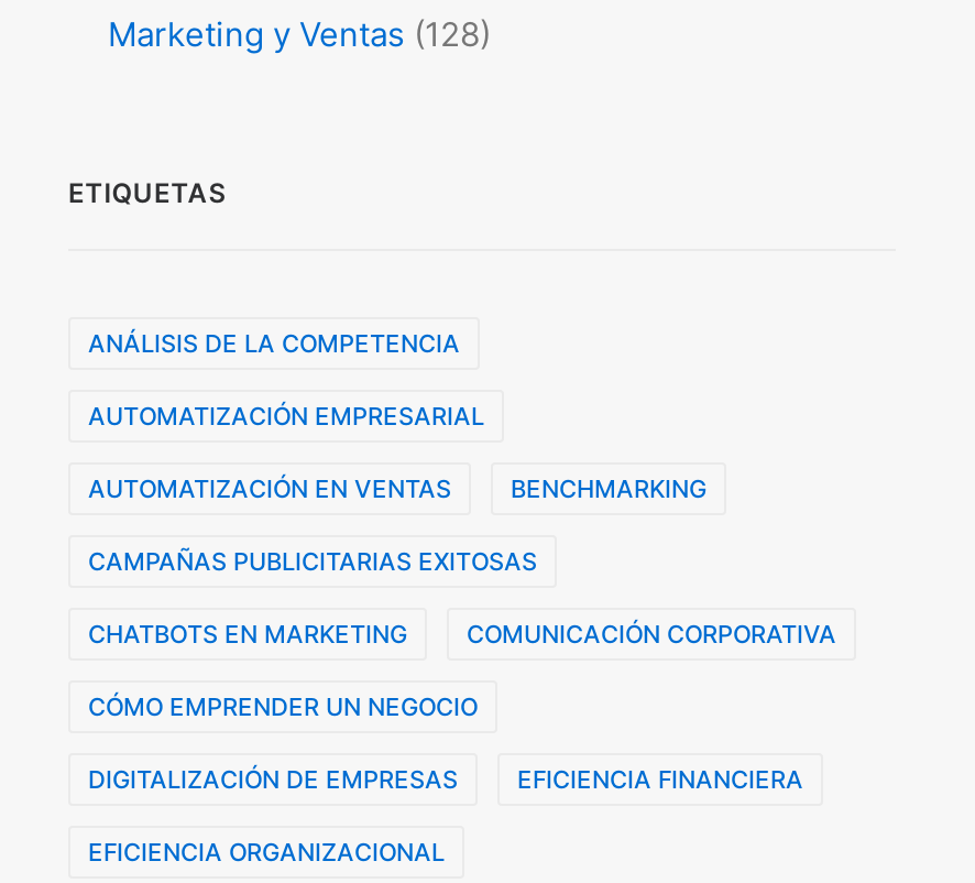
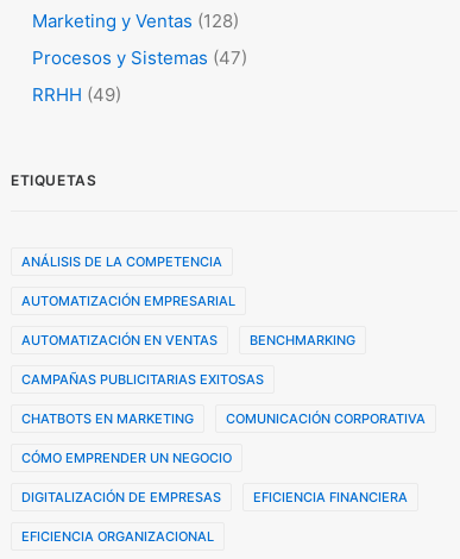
+ Procesos y Sistemas (47)
+ RRHH (49)
